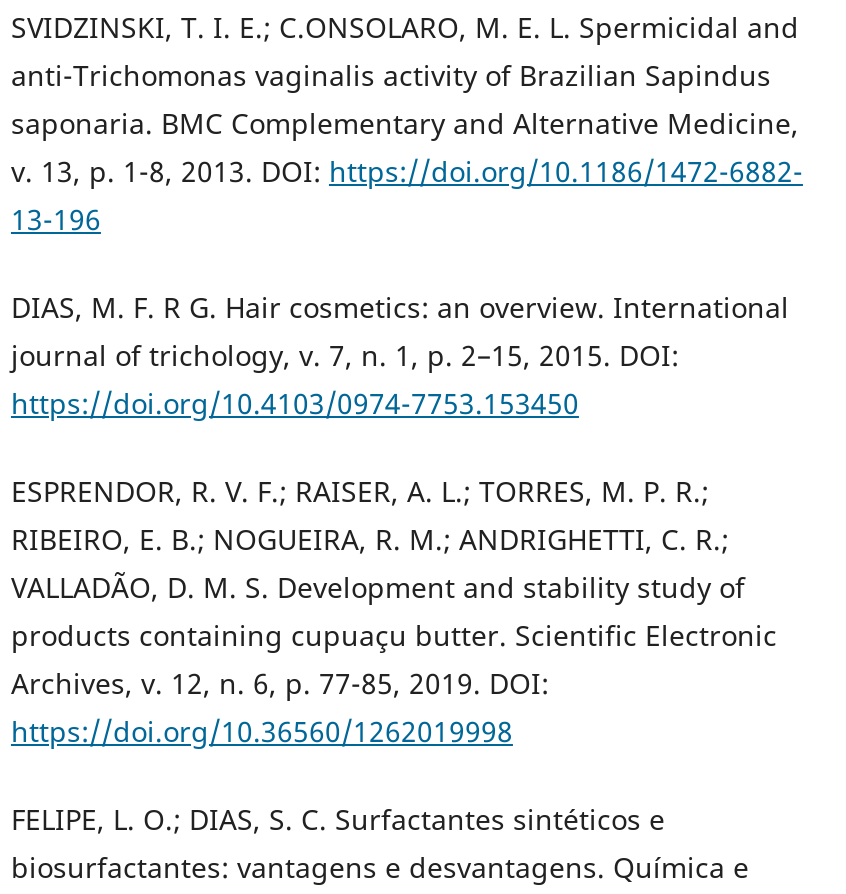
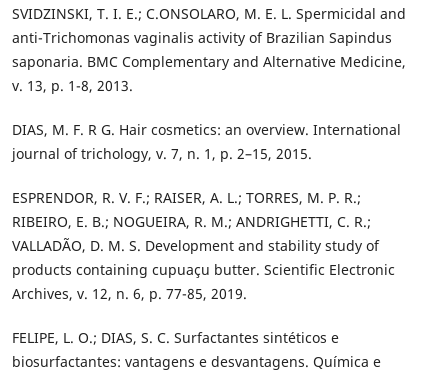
- v. 13, p. 1-8, 2013. DOI: https://doi.org/10.1186/1472-6882-
- 13-196
+ v. 13, p. 1-8, 2013.

- journal of trichology, v. 7, n. 1, p. 2–15, 2015. DOI:
- https://doi.org/10.4103/0974-7753.153450
+ journal of trichology, v. 7, n. 1, p. 2–15, 2015.

- Archives, v. 12, n. 6, p. 77-85, 2019. DOI:
- https://doi.org/10.36560/1262019998
+ Archives, v. 12, n. 6, p. 77-85, 2019.
